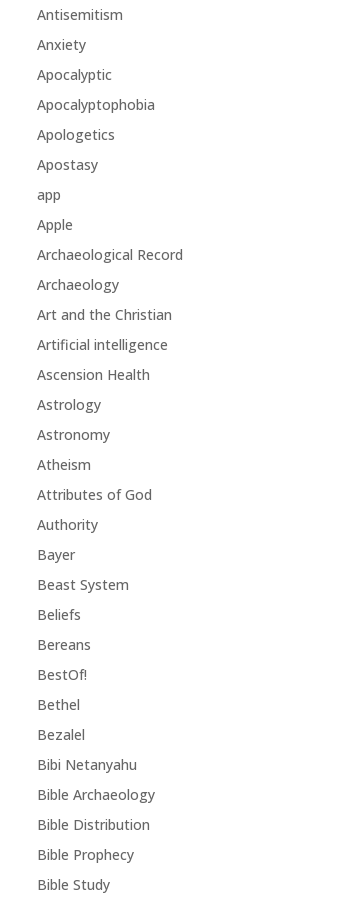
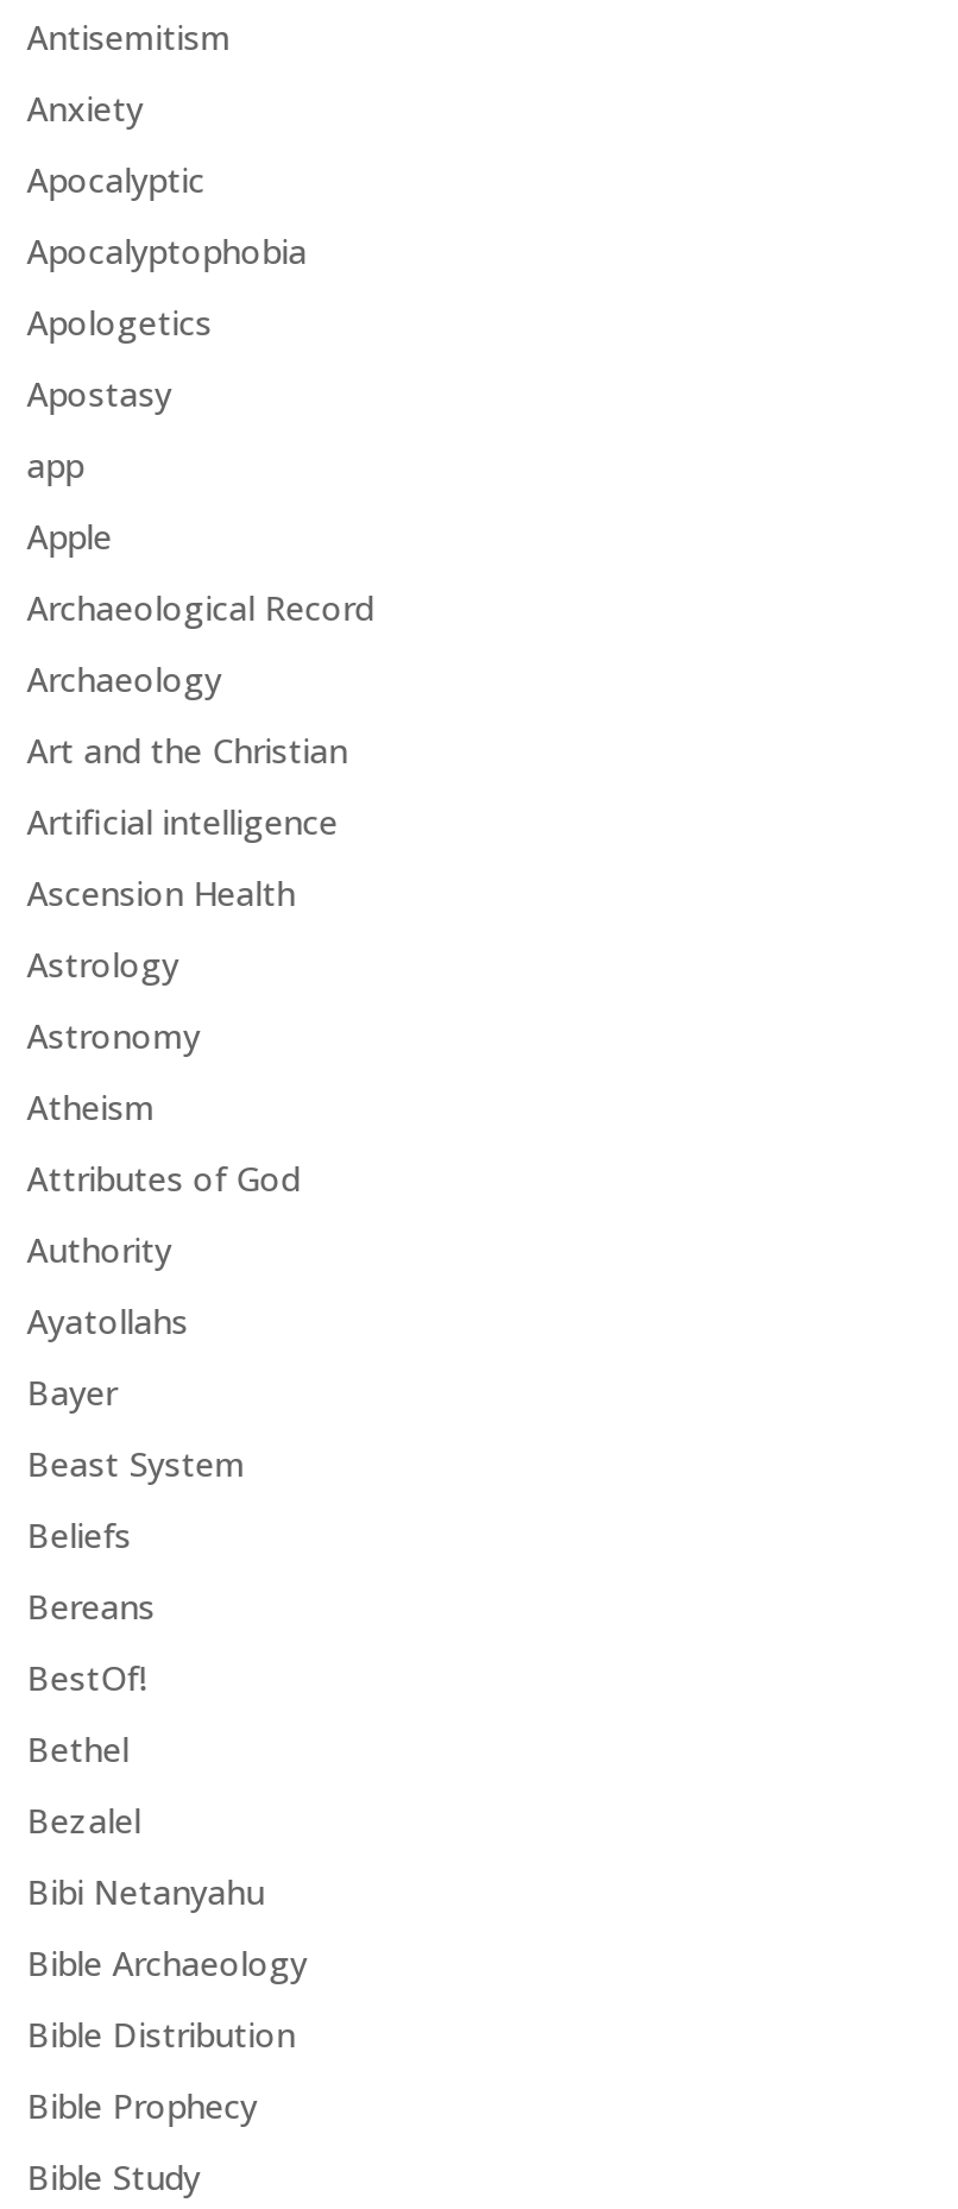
+ Ayatollahs
